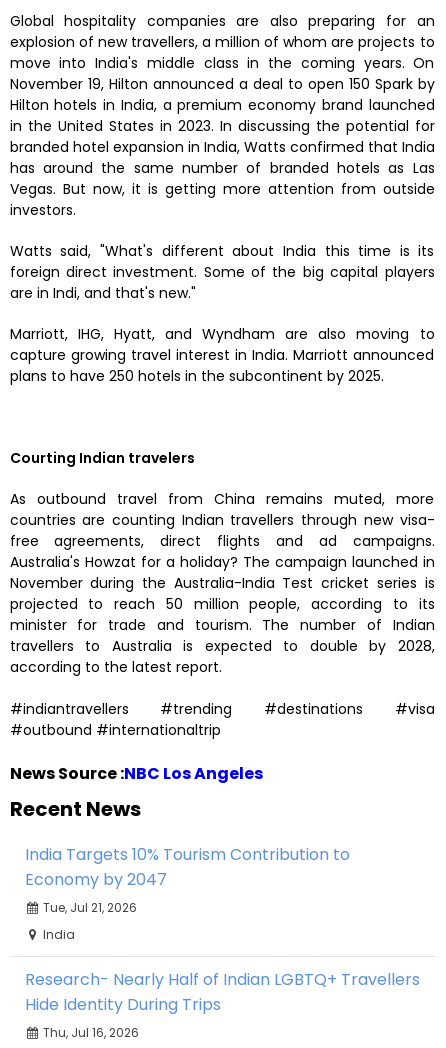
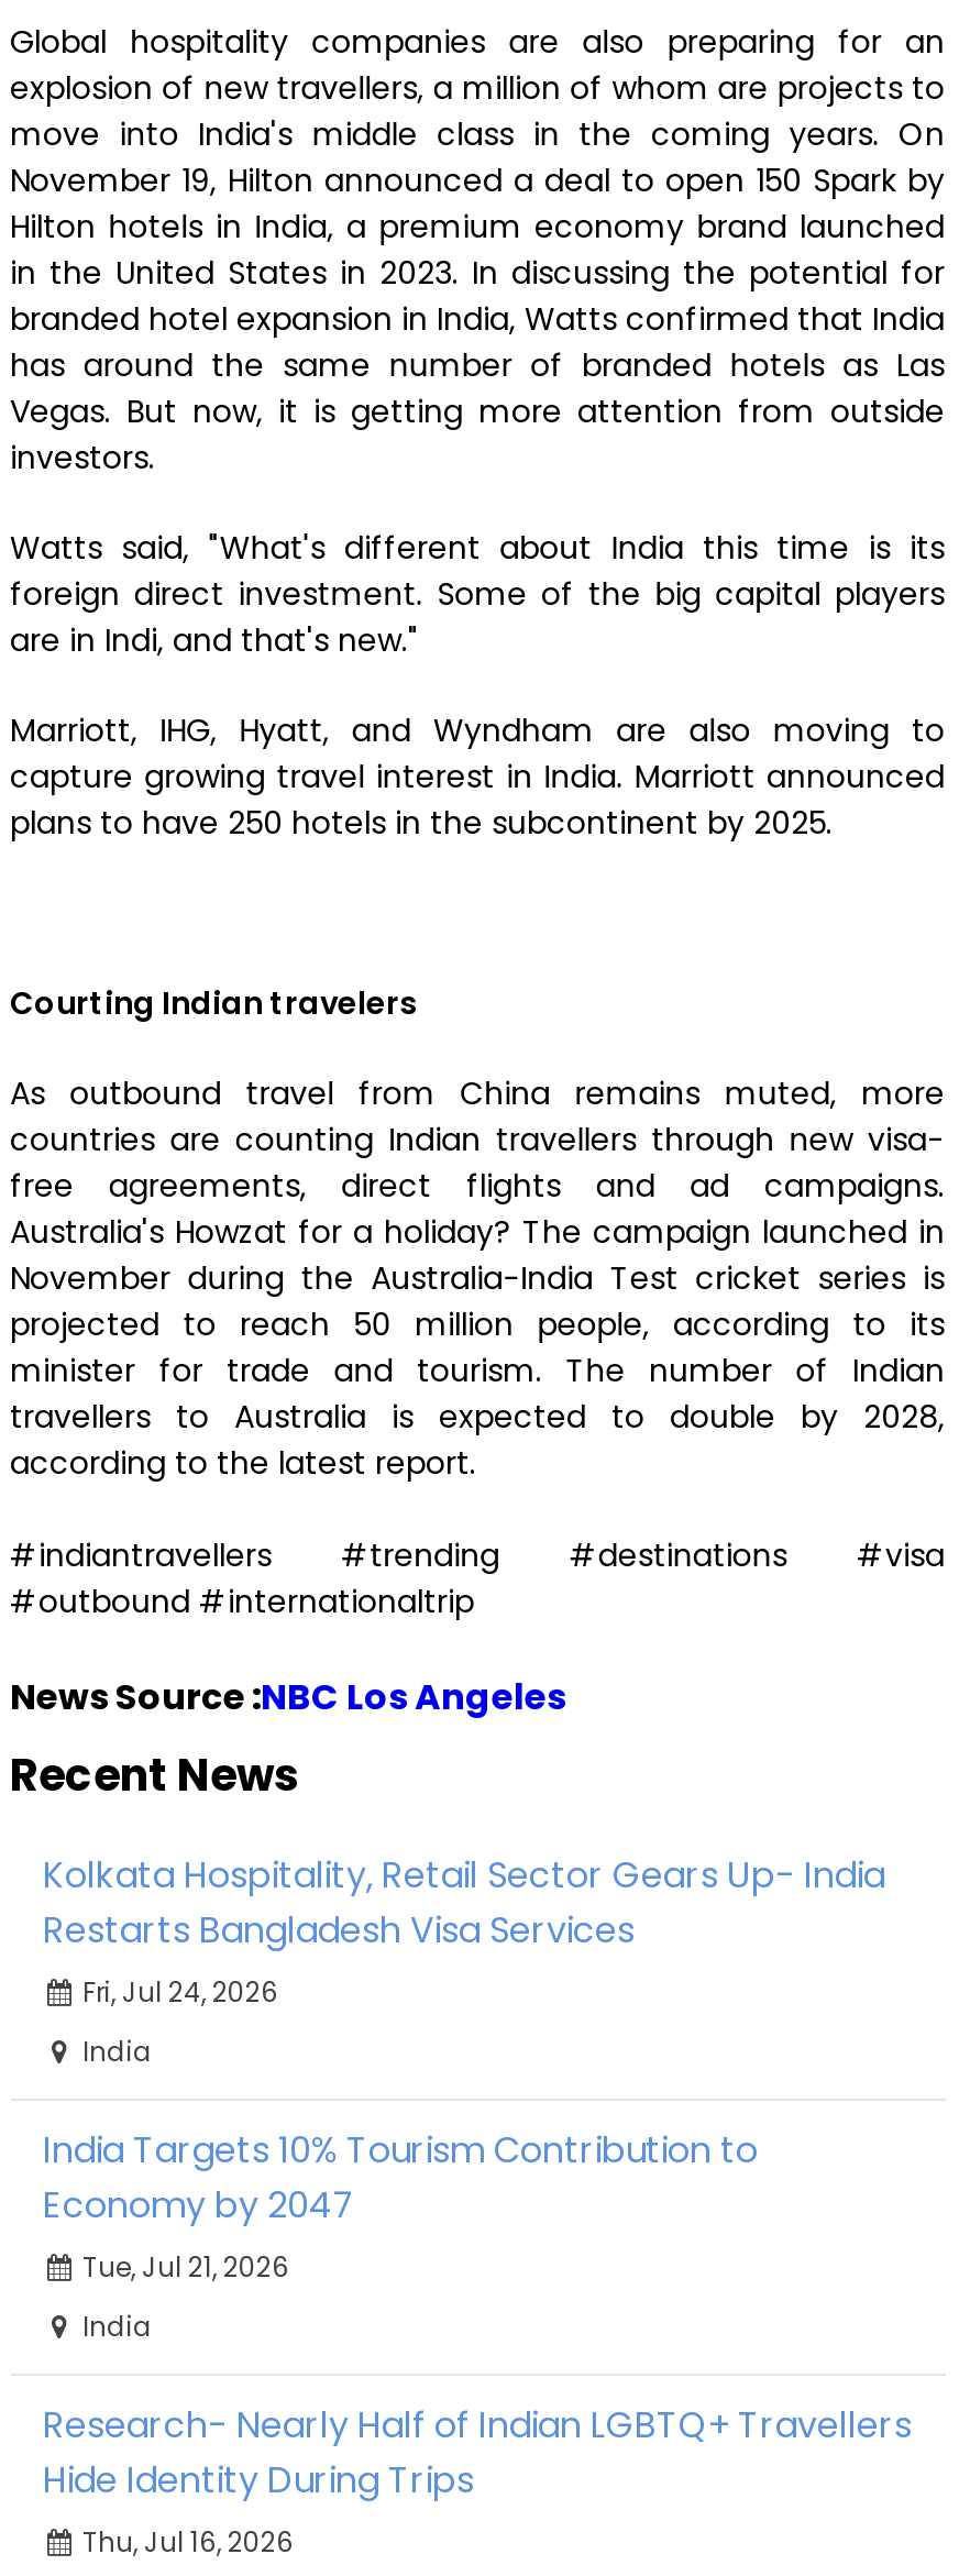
+ Kolkata Hospitality, Retail Sector Gears Up- India
+ Restarts Bangladesh Visa Services
+ Fri, Jul 24, 2026
+ India
